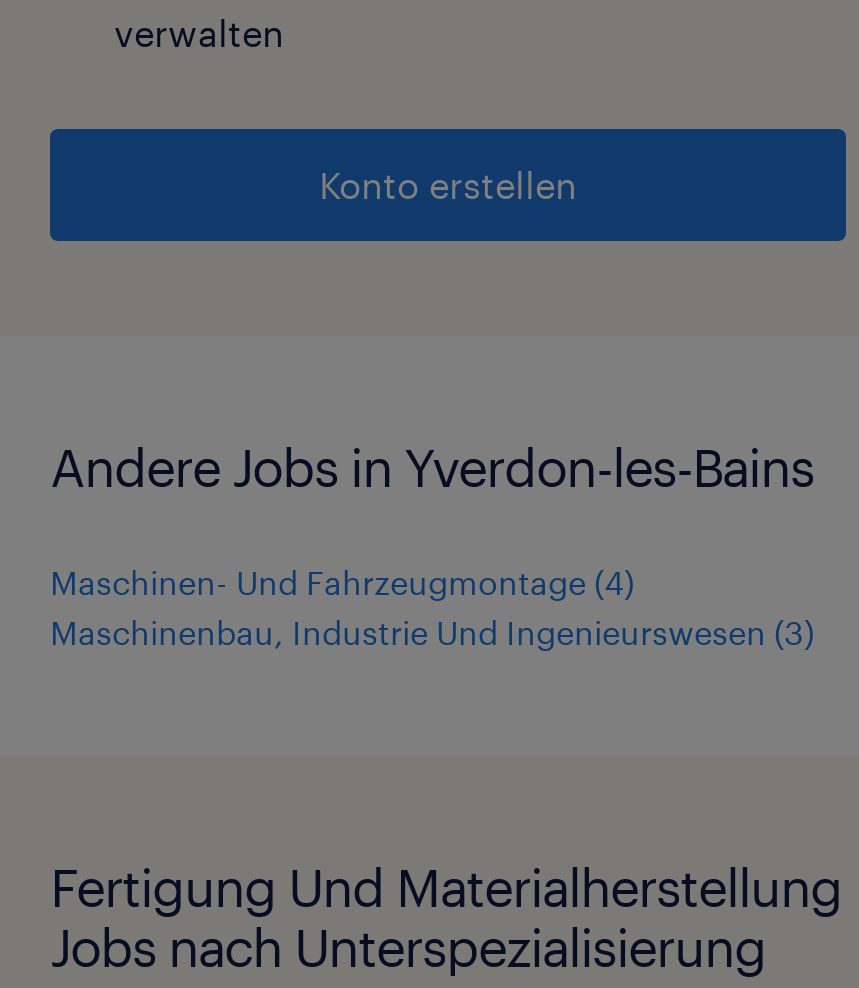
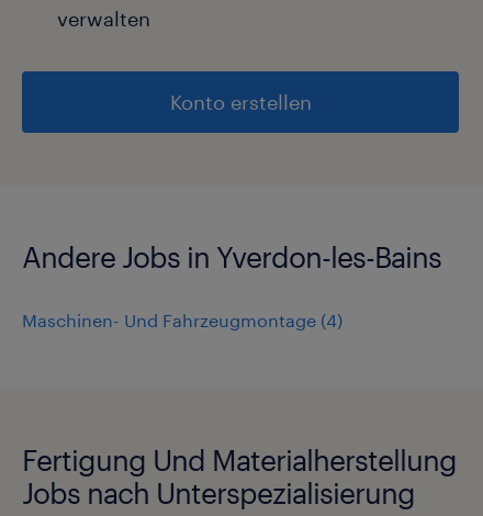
- Maschinenbau, Industrie Und Ingenieurswesen (3)
